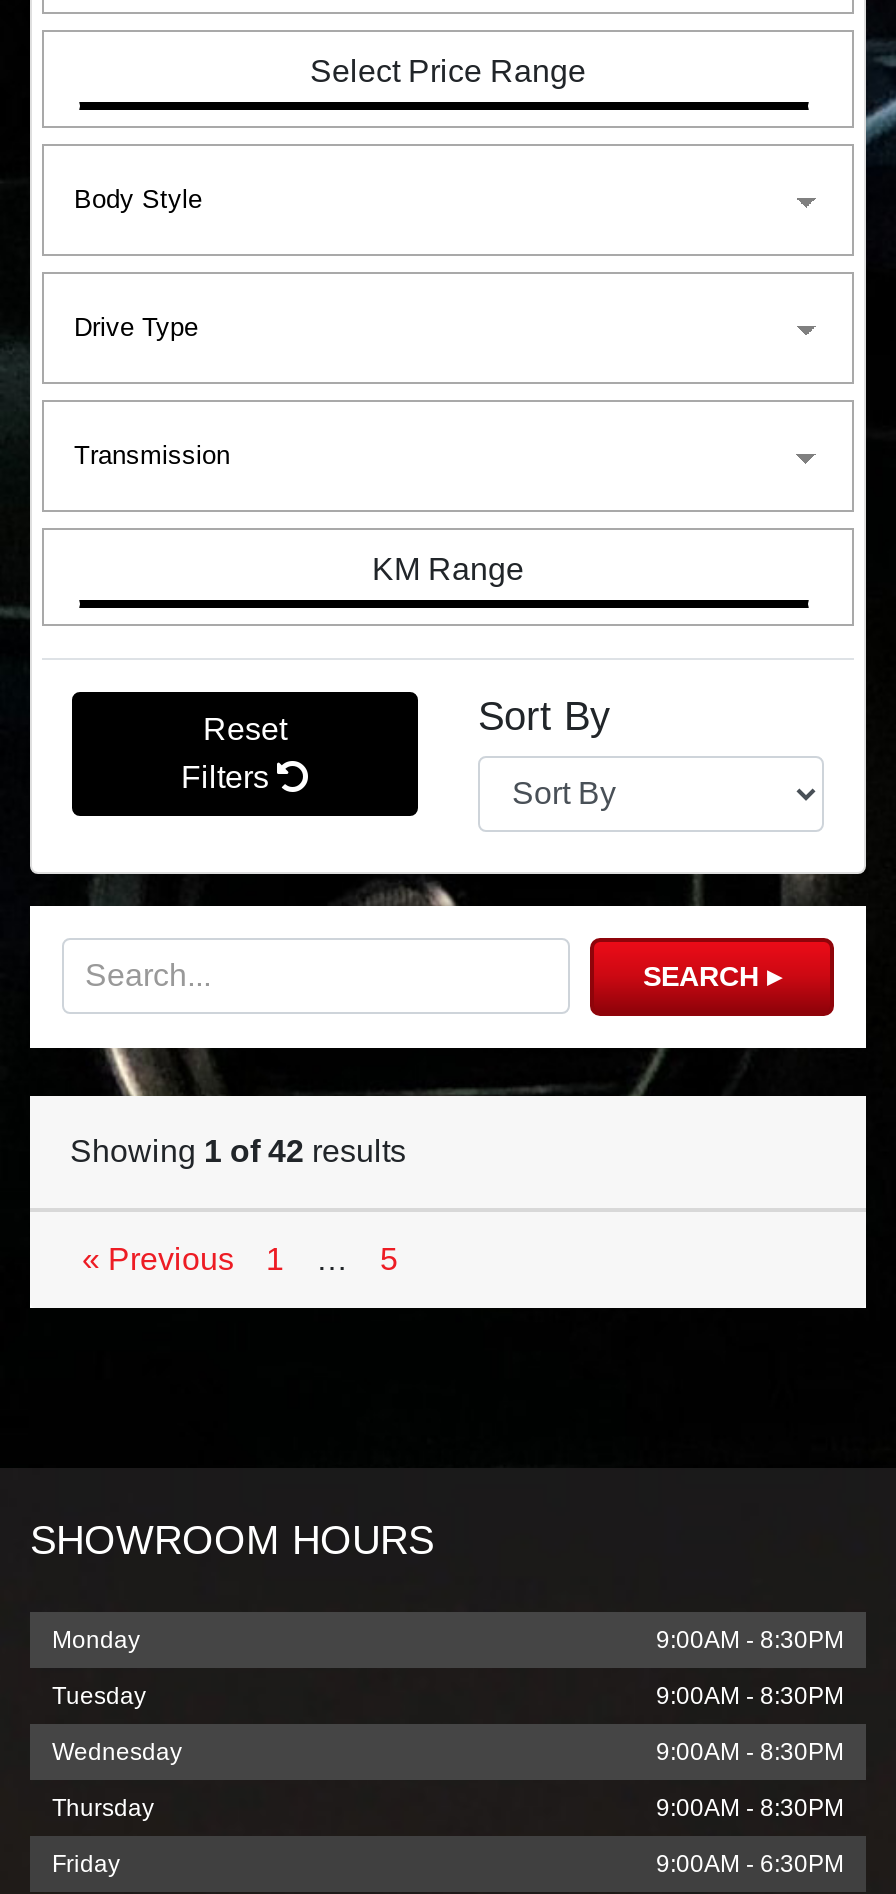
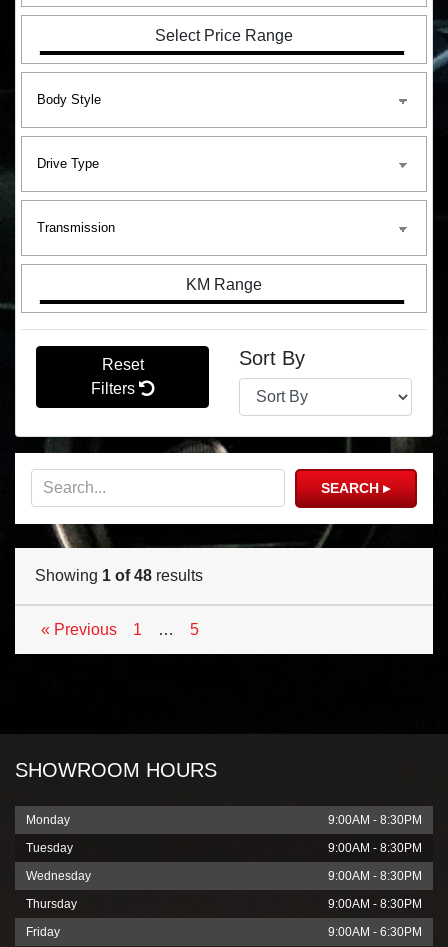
- Showing 1 of 42 results
+ Showing 1 of 48 results
